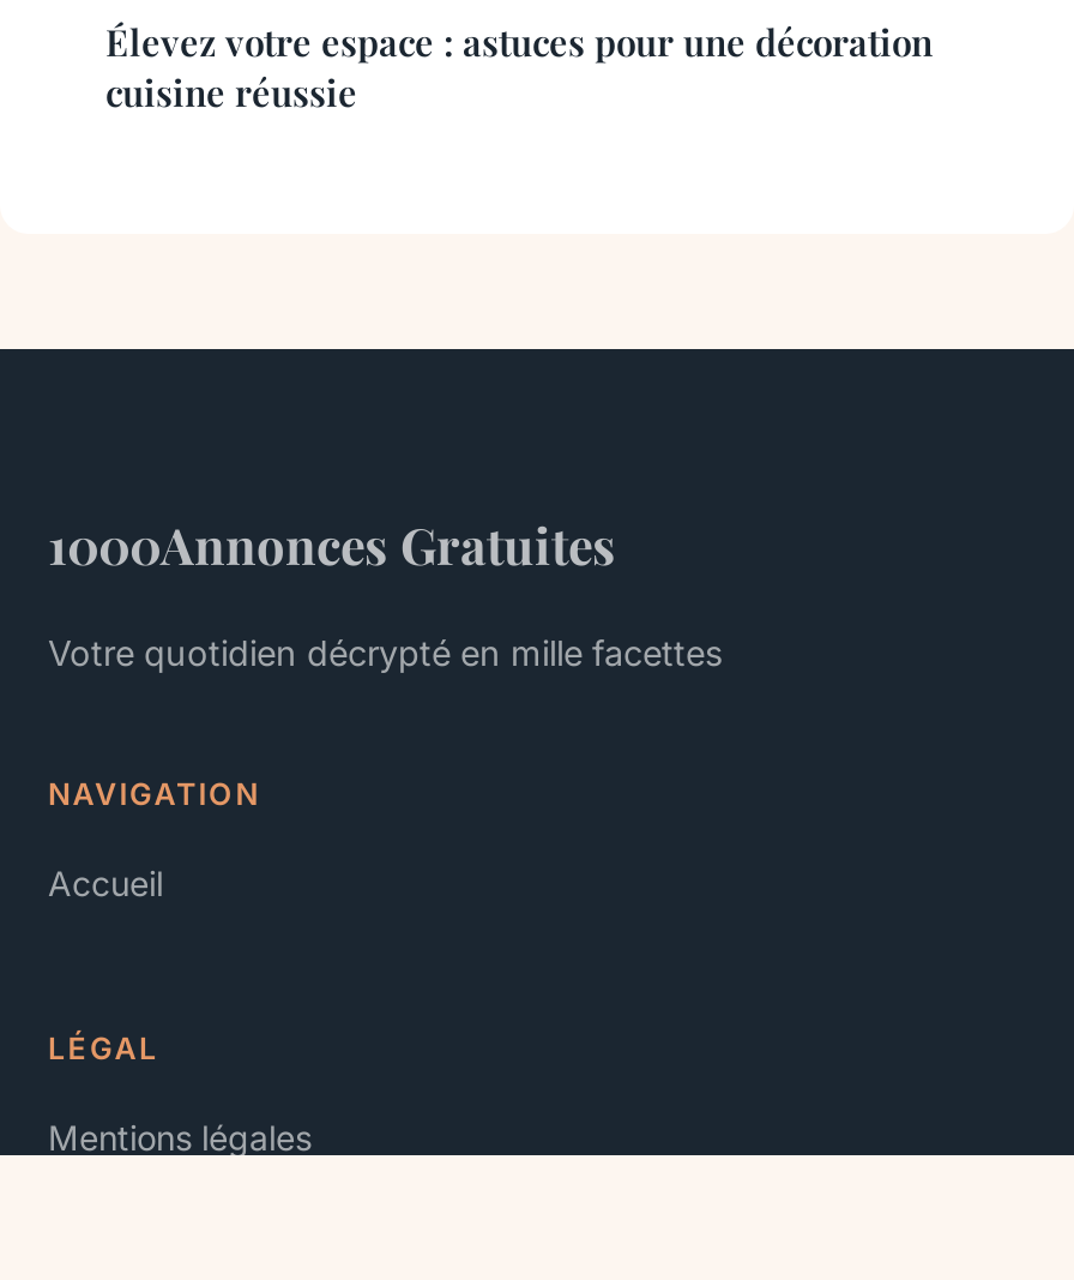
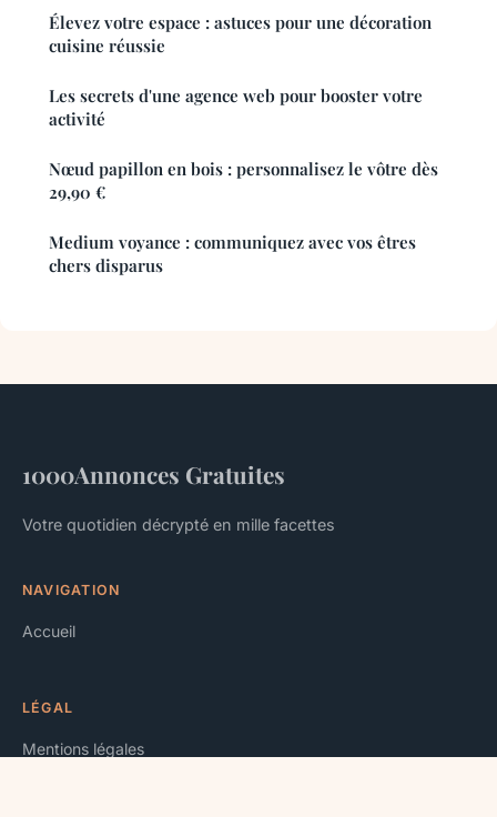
+ Les secrets d'une agence web pour booster votre
+ activité
+ Nœud papillon en bois : personnalisez le vôtre dès
+ 29,90 €
+ Medium voyance : communiquez avec vos êtres
+ chers disparus
